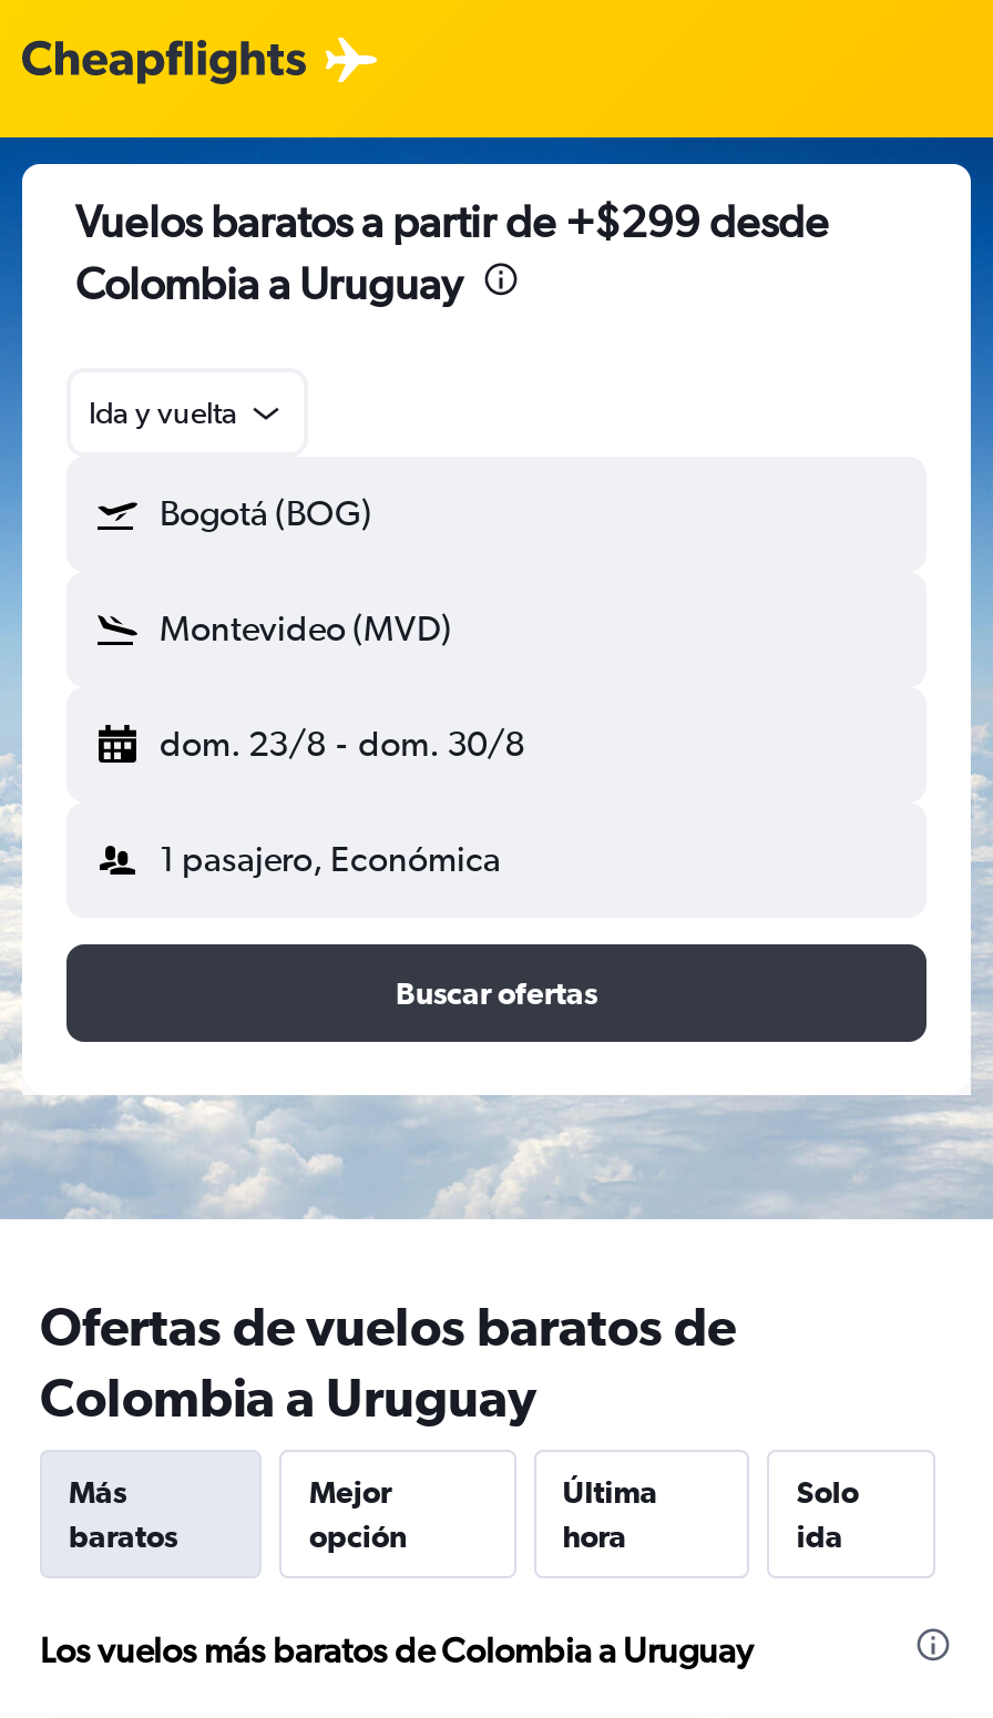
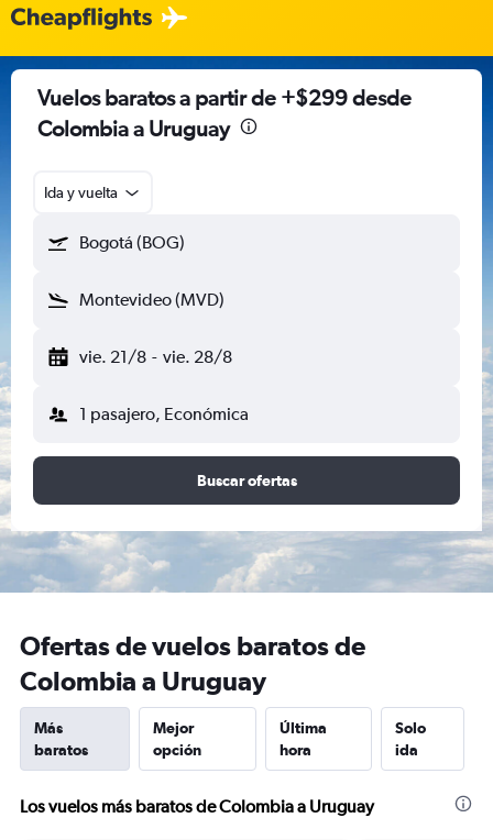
- dom. 23/8 - dom. 30/8
+ vie. 21/8 - vie. 28/8
